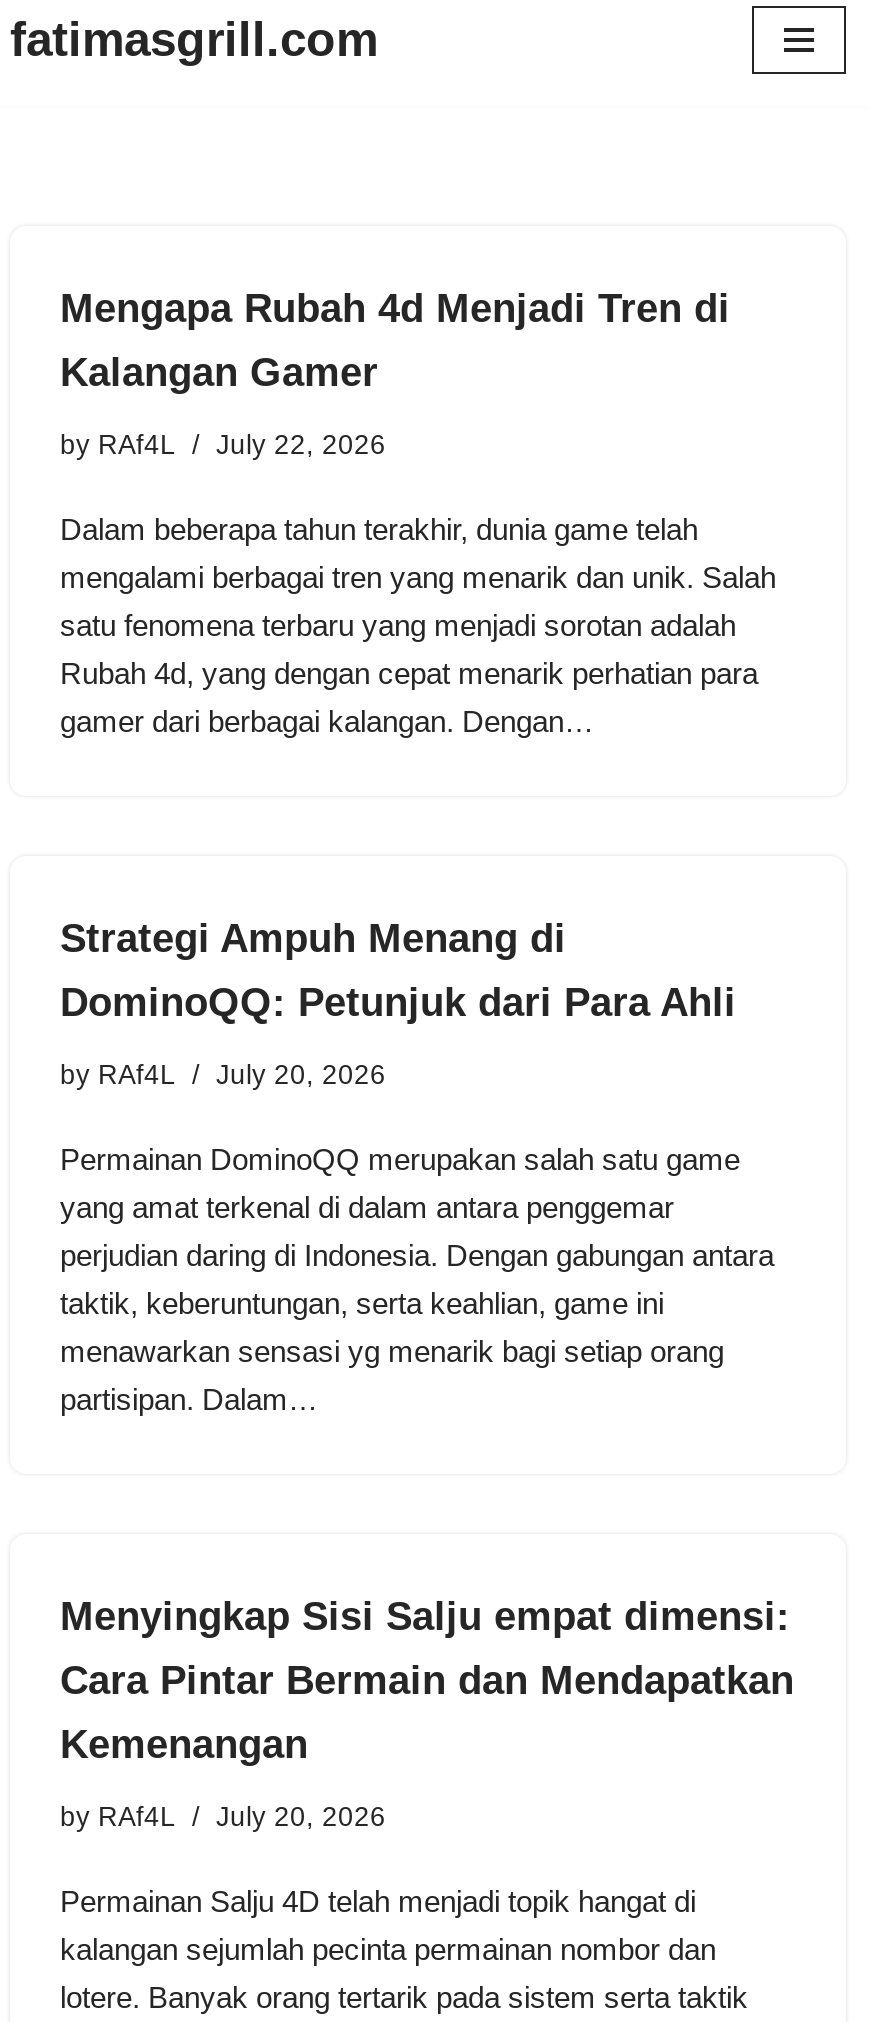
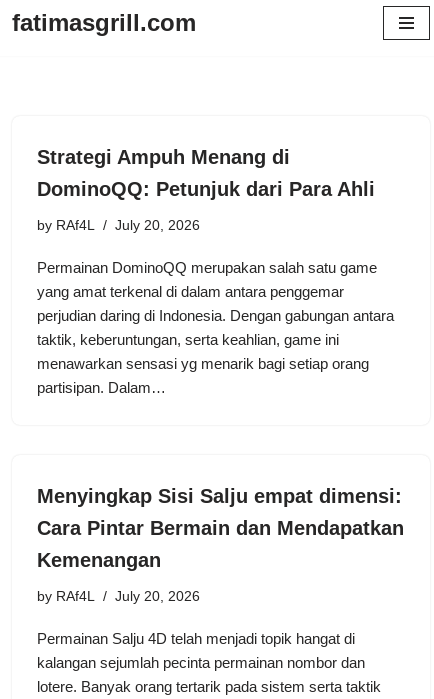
- Mengapa Rubah 4d Menjadi Tren di
- Kalangan Gamer
- by RAf4L
- July 22, 2026
- Dalam beberapa tahun terakhir, dunia game telah
- mengalami berbagai tren yang menarik dan unik. Salah
- satu fenomena terbaru yang menjadi sorotan adalah
- Rubah 4d, yang dengan cepat menarik perhatian para
- gamer dari berbagai kalangan. Dengan…
